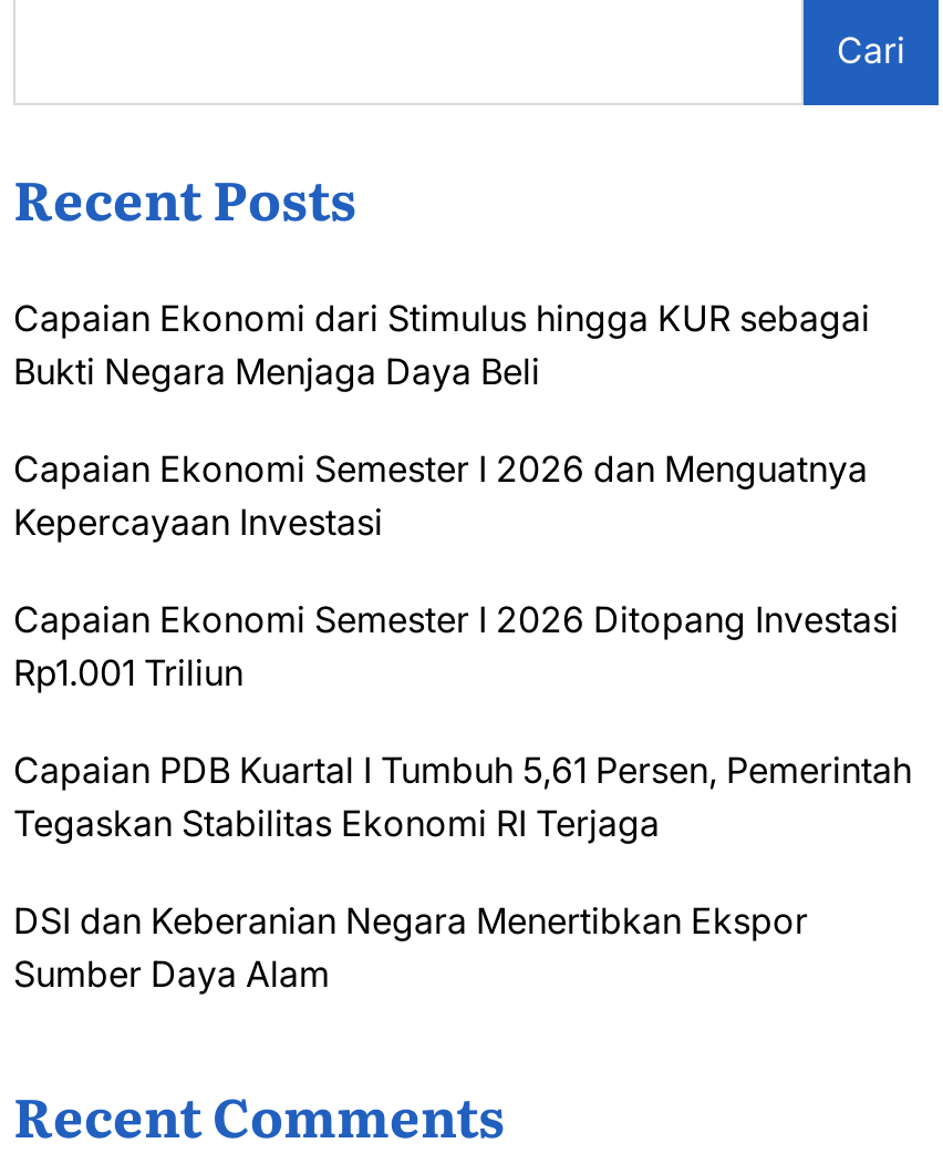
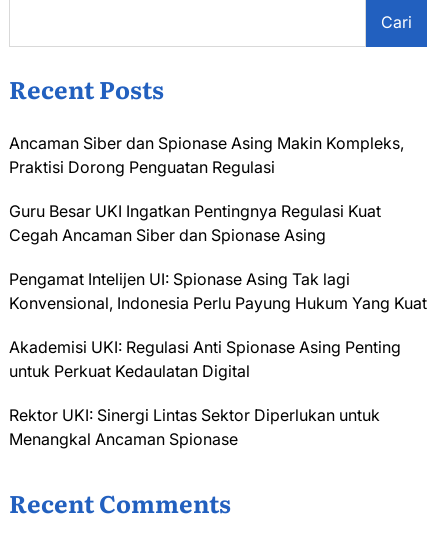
- Capaian Ekonomi dari Stimulus hingga KUR sebagai
- Bukti Negara Menjaga Daya Beli
+ Ancaman Siber dan Spionase Asing Makin Kompleks,
+ Praktisi Dorong Penguatan Regulasi

- Capaian Ekonomi Semester I 2026 dan Menguatnya
- Kepercayaan Investasi
+ Guru Besar UKI Ingatkan Pentingnya Regulasi Kuat
+ Cegah Ancaman Siber dan Spionase Asing

- Capaian Ekonomi Semester I 2026 Ditopang Investasi
- Rp1.001 Triliun
+ Pengamat Intelijen UI: Spionase Asing Tak lagi
+ Konvensional, Indonesia Perlu Payung Hukum Yang Kuat

- Capaian PDB Kuartal I Tumbuh 5,61 Persen, Pemerintah
- Tegaskan Stabilitas Ekonomi RI Terjaga
+ Akademisi UKI: Regulasi Anti Spionase Asing Penting
+ untuk Perkuat Kedaulatan Digital

- DSI dan Keberanian Negara Menertibkan Ekspor
- Sumber Daya Alam
+ Rektor UKI: Sinergi Lintas Sektor Diperlukan untuk
+ Menangkal Ancaman Spionase
